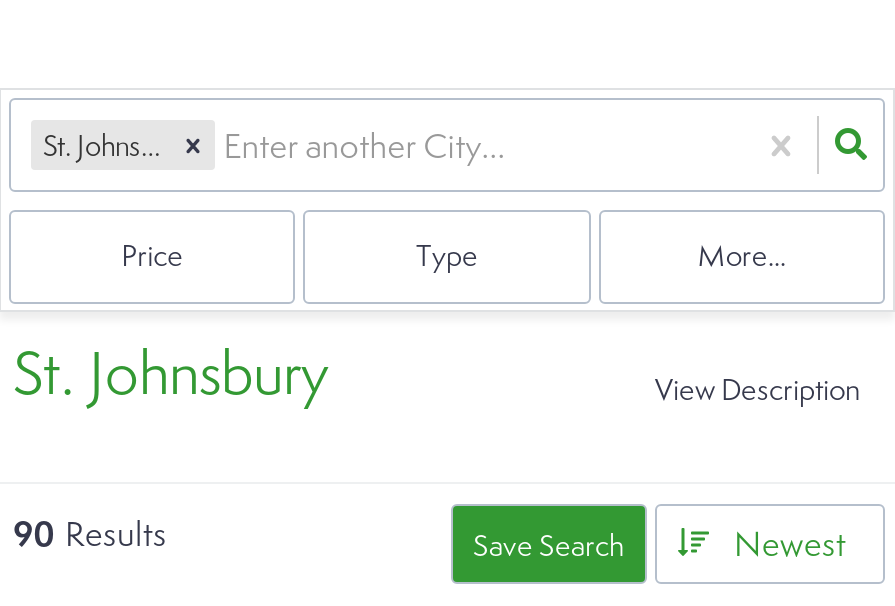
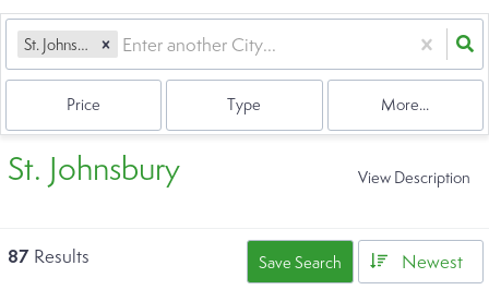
- 90 Results
+ 87 Results
